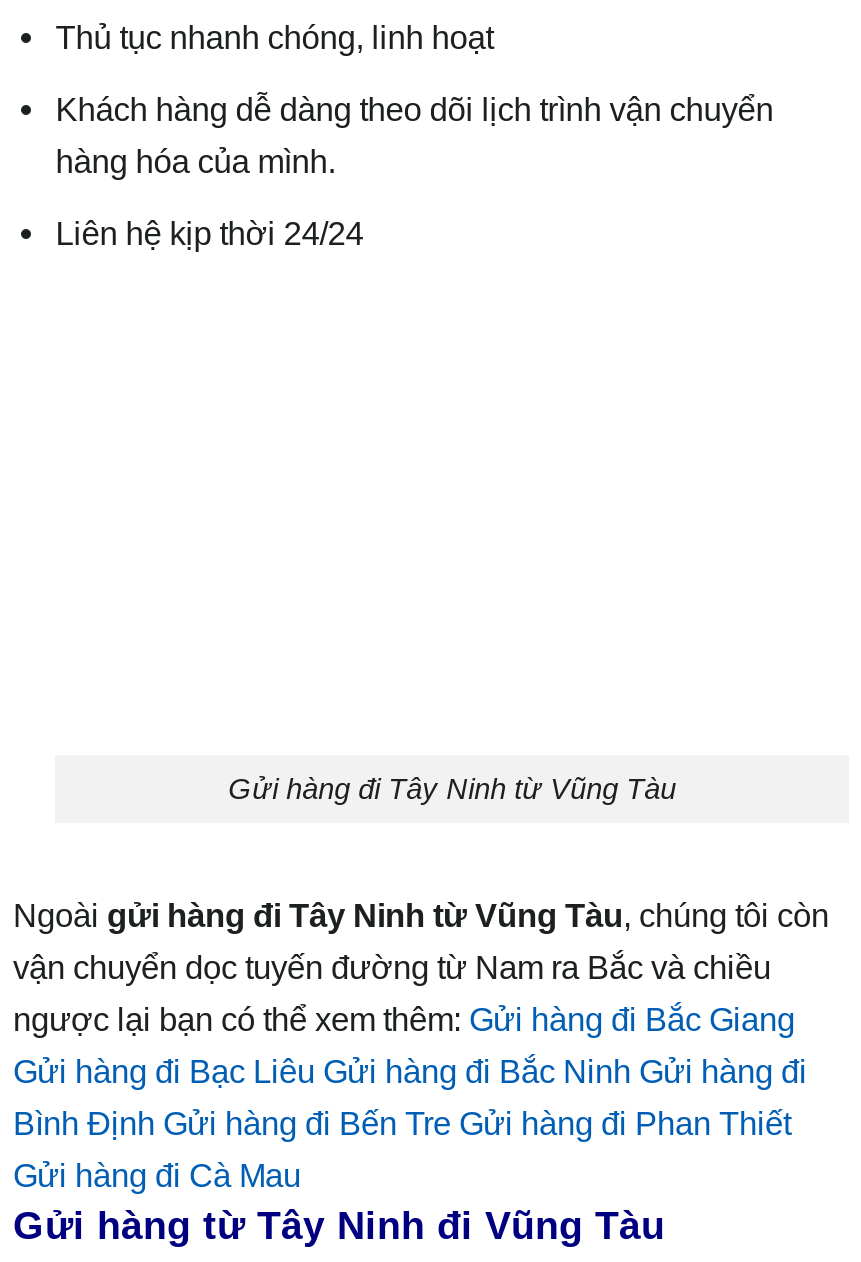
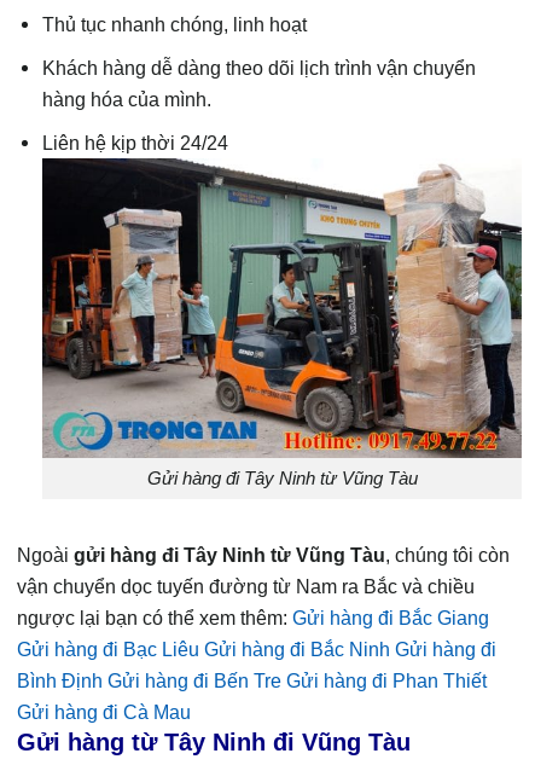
+ [image]
